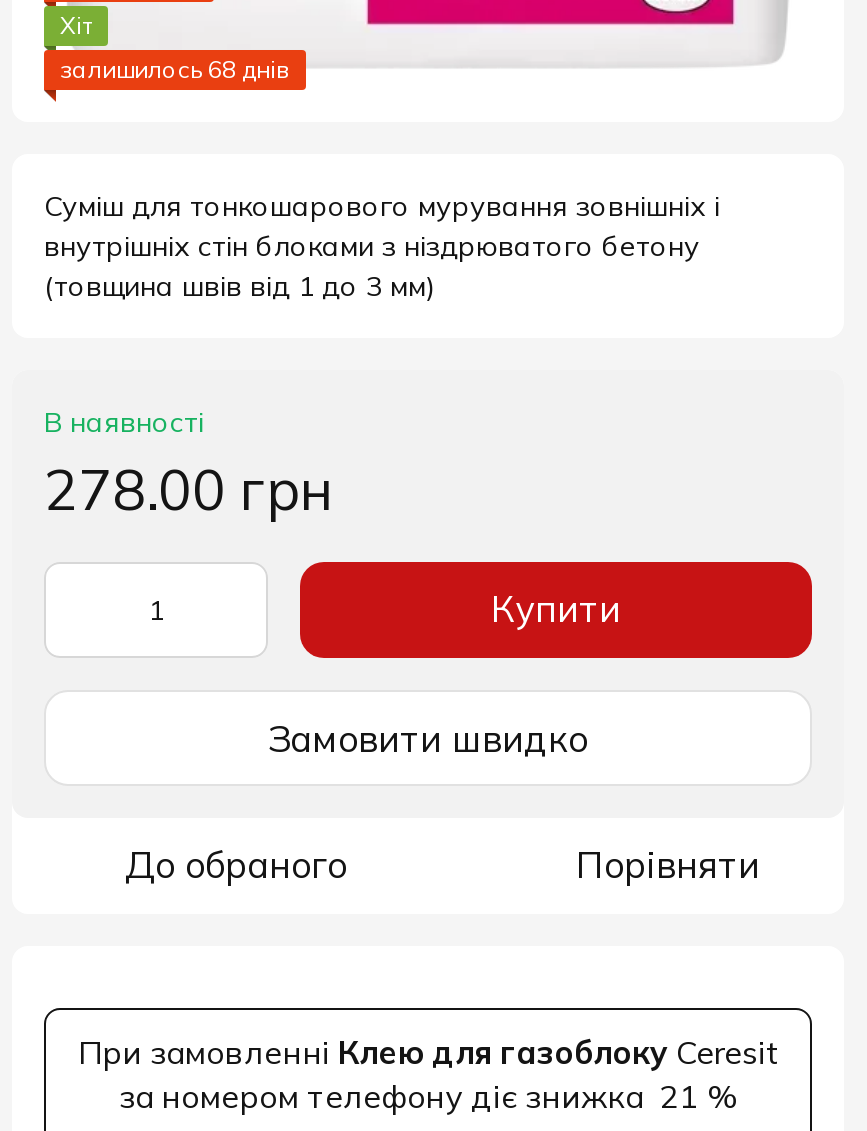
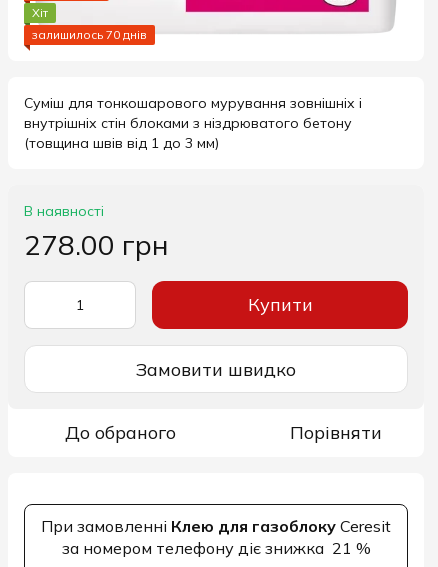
- залишилось 68 днів
+ залишилось 70 днів
